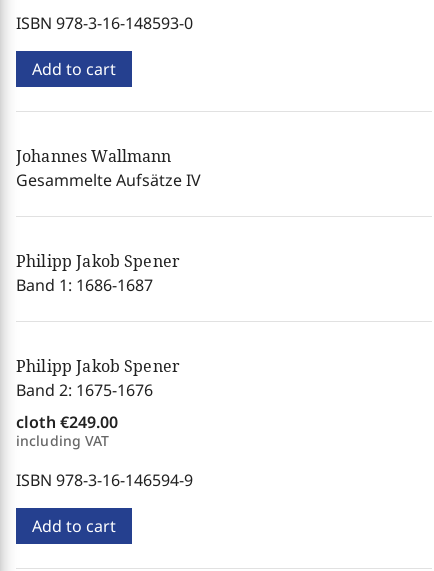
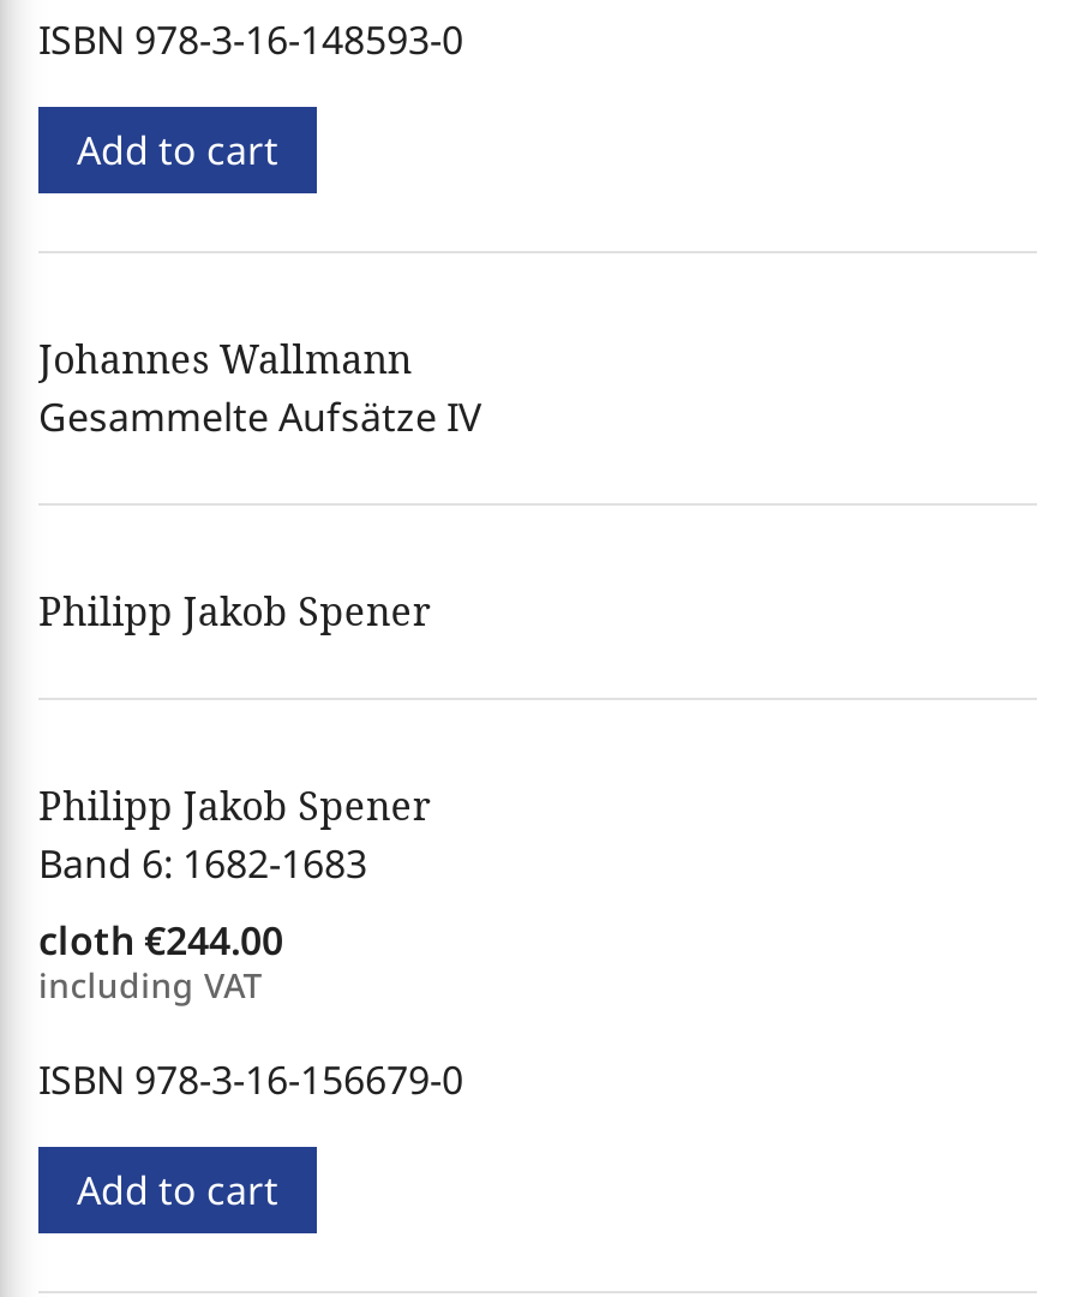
- Band 1: 1686-1687

- Band 2: 1675-1676
+ Band 6: 1682-1683

- cloth €249.00
+ cloth €244.00

- ISBN 978-3-16-146594-9
+ ISBN 978-3-16-156679-0
